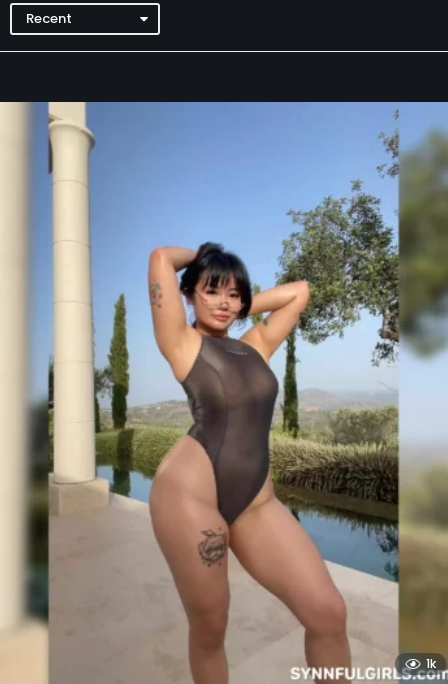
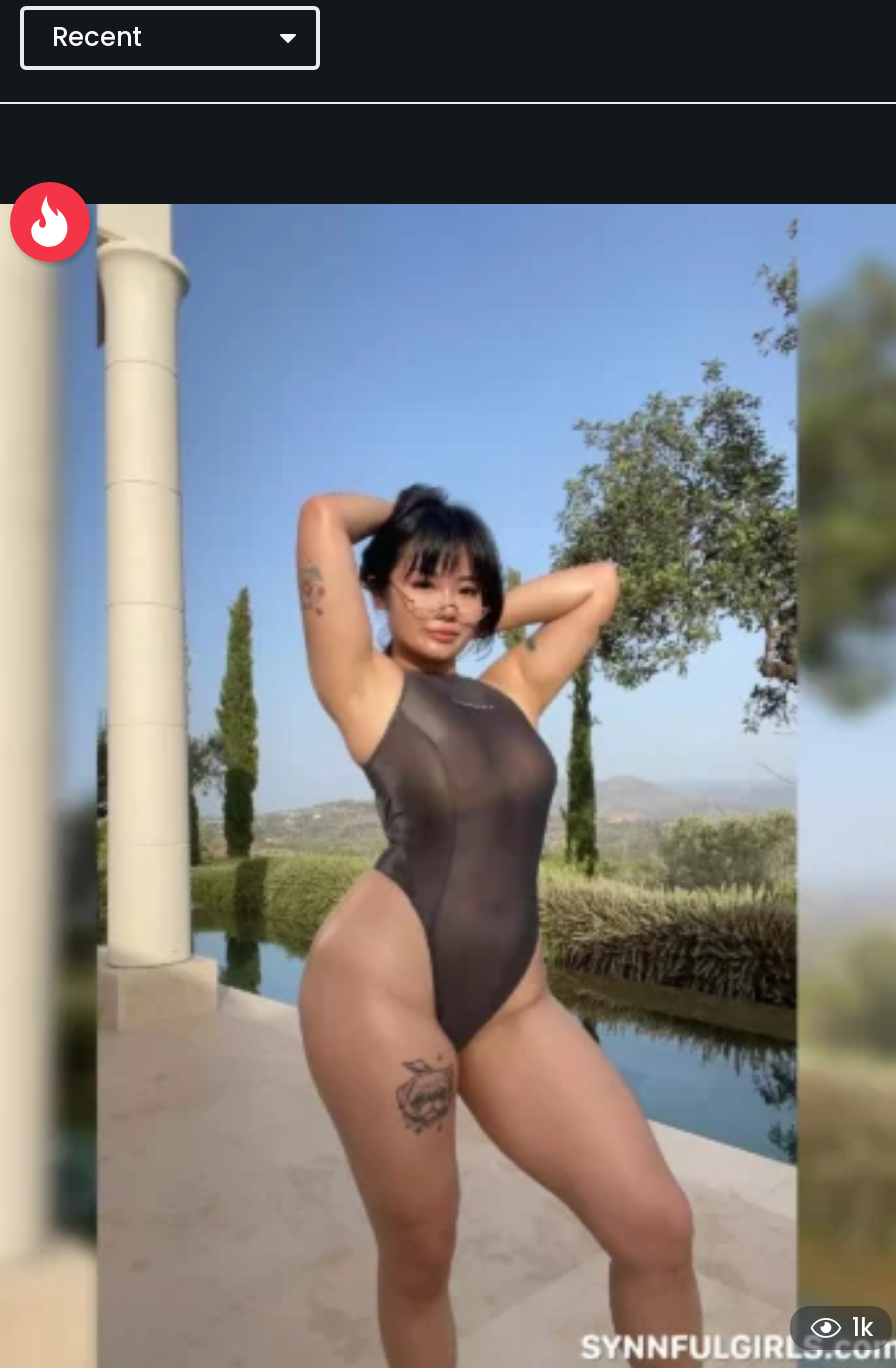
- [image]
+ [image]
